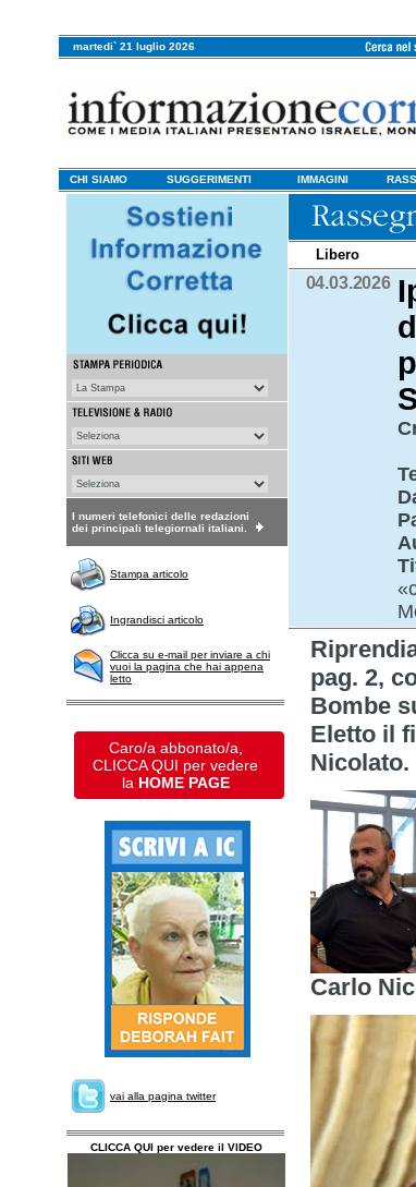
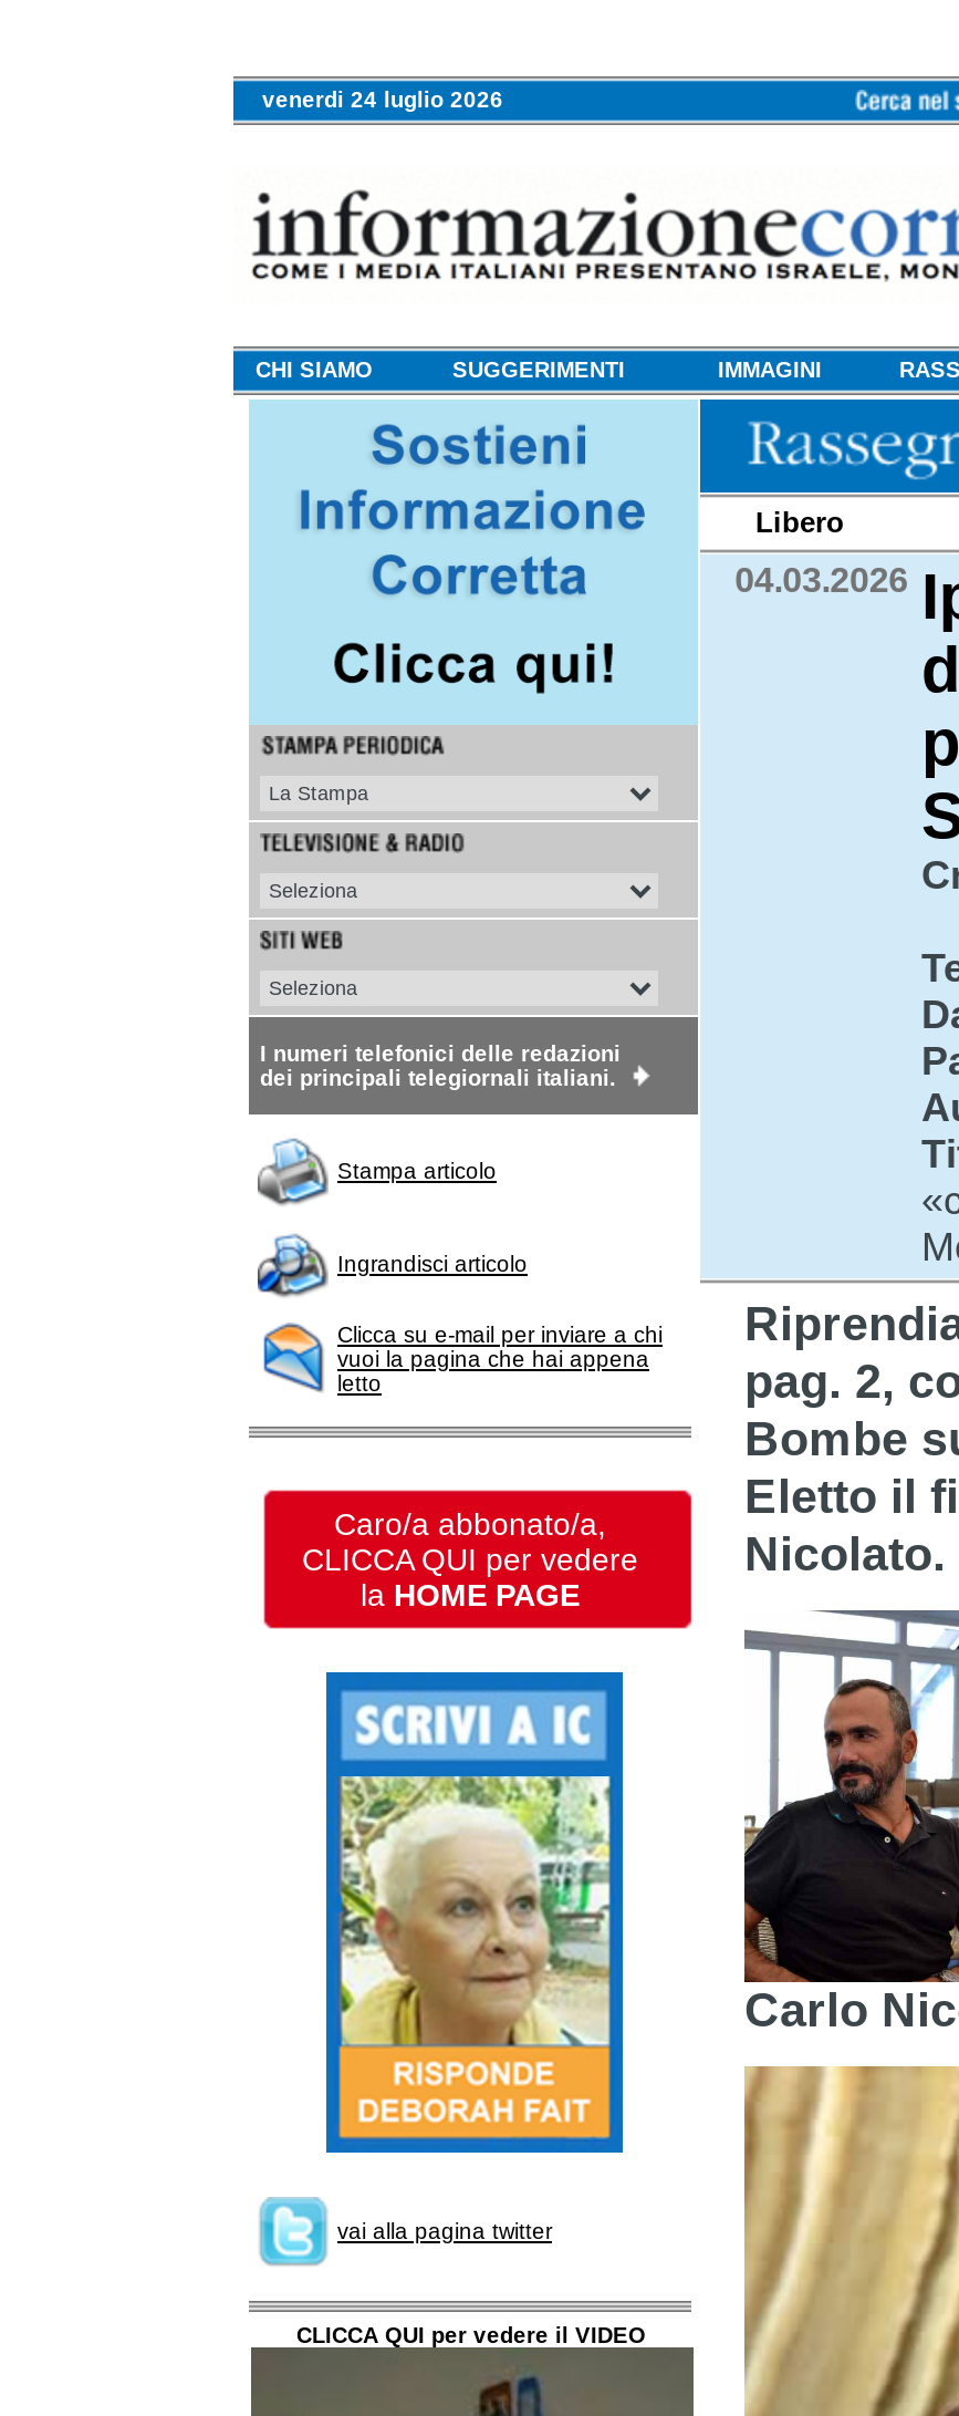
- martedi` 21 luglio 2026
+ venerdi 24 luglio 2026
